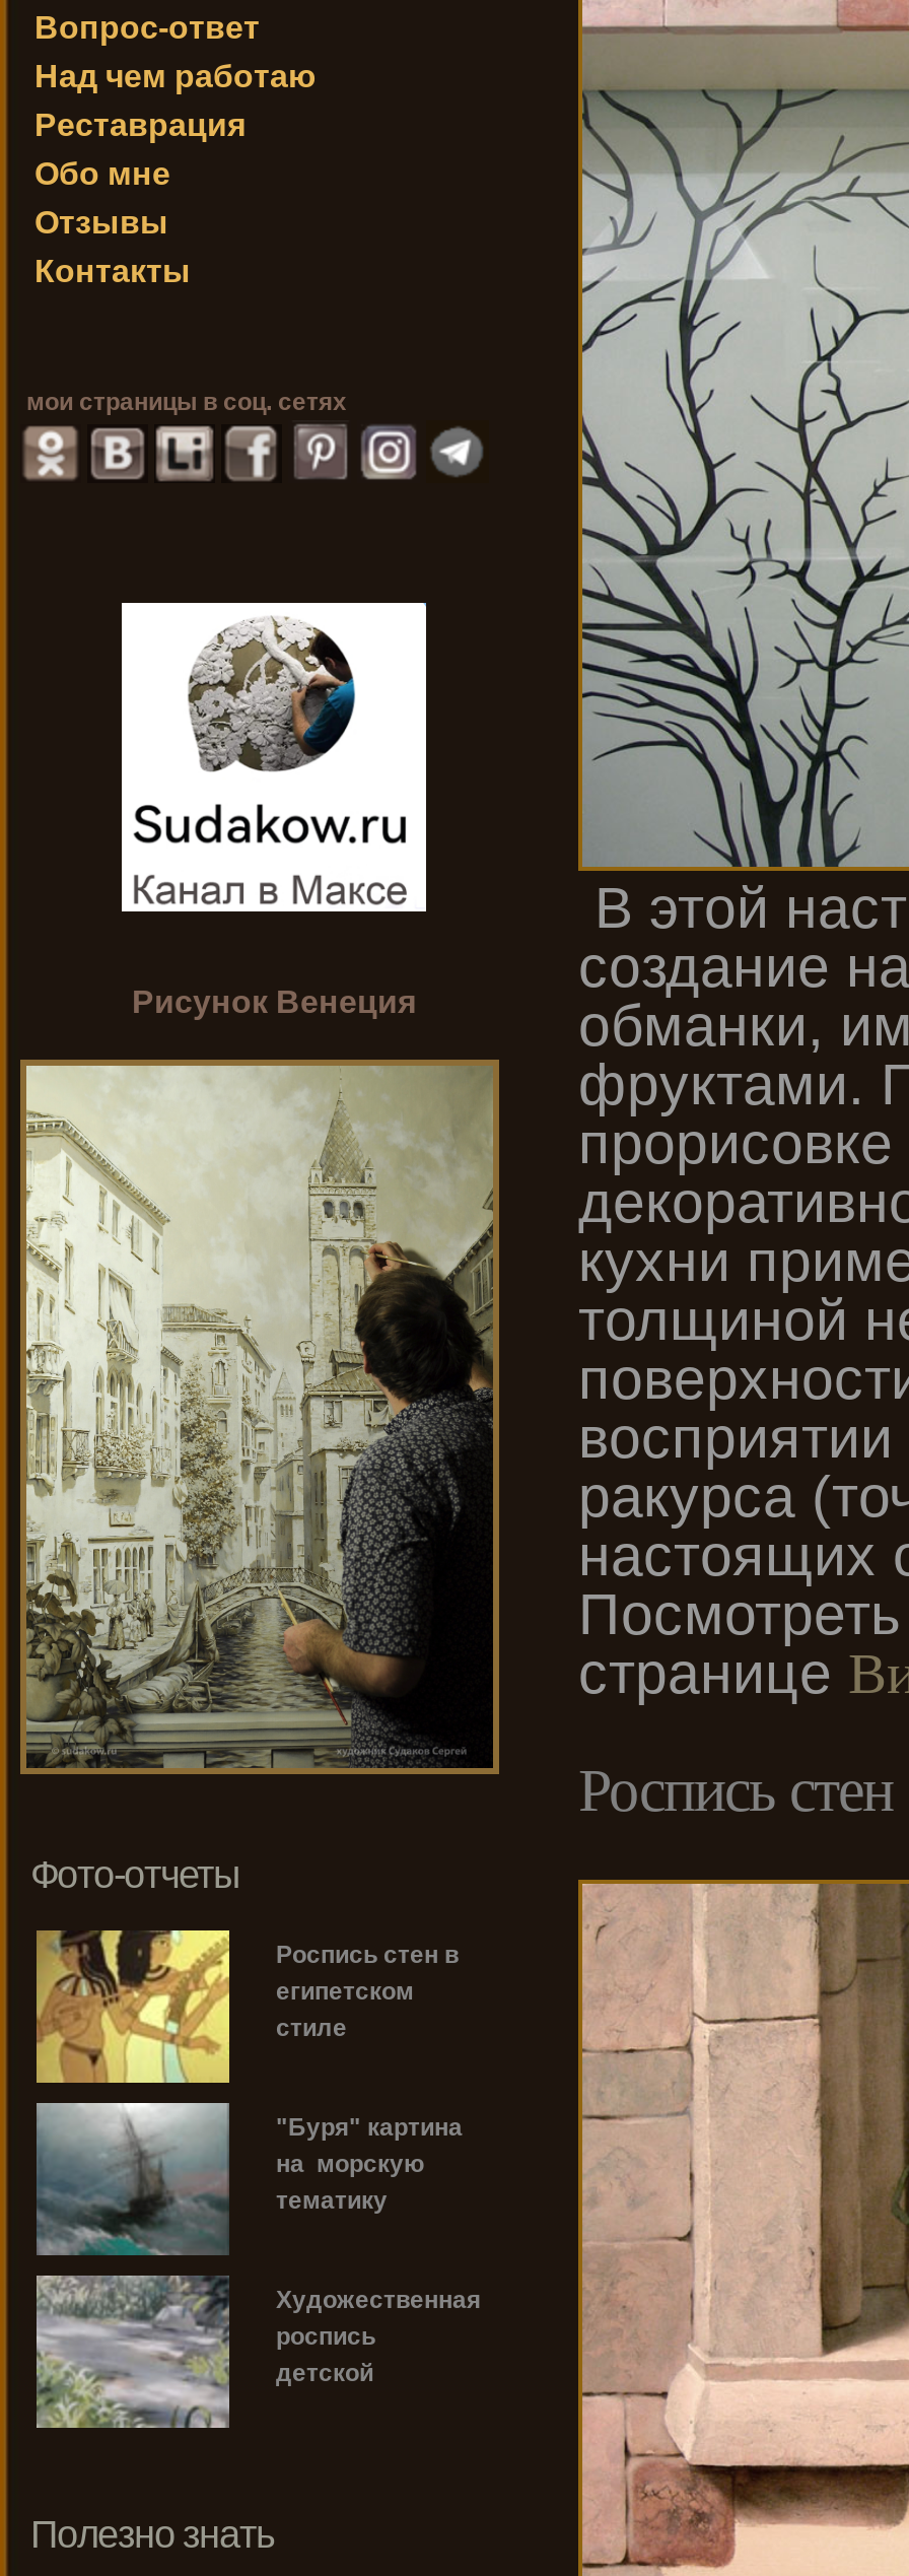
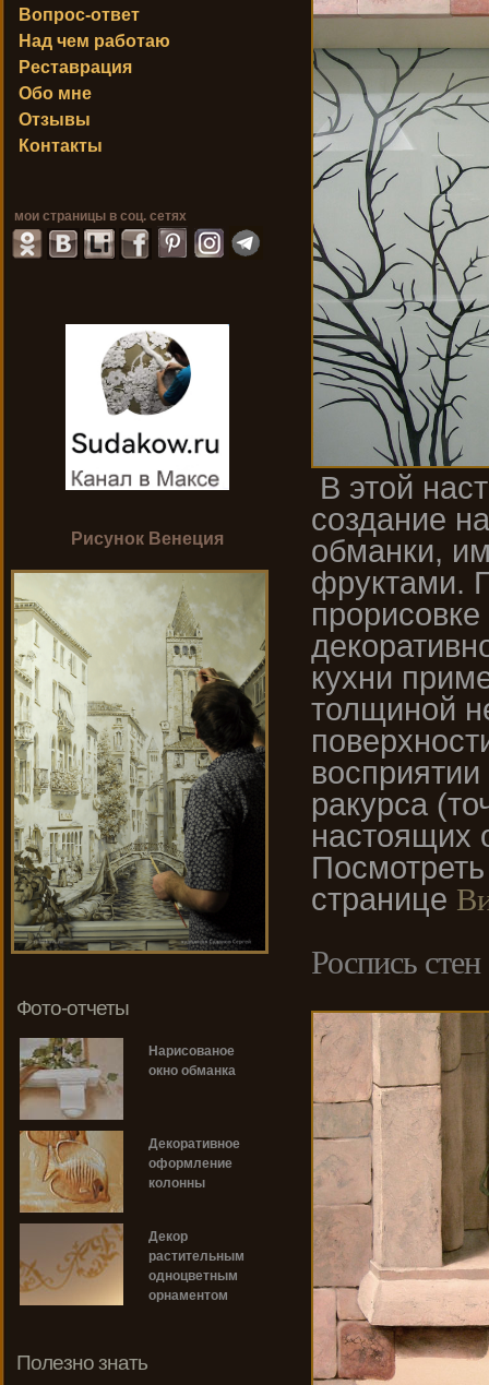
- [image]
- Роспись стен в
- египетском
- стиле
+ [image]
+ Нарисованое
+ окно обманка

- [image]
- "Буря" картина
- на морскую
- тематику
+ [image]
+ Декоративное
+ оформление
+ колонны

- [image]
- Художественная
- роспись
- детской
+ [image]
+ Декор
+ растительным
+ одноцветным
+ орнаментом
